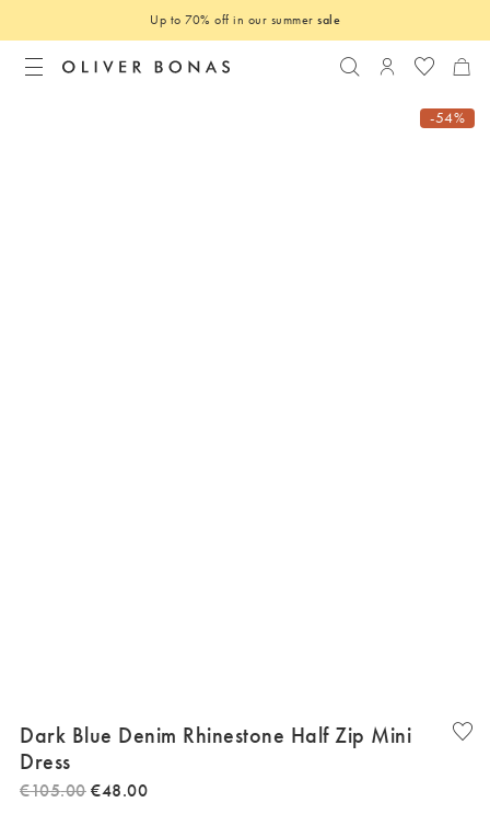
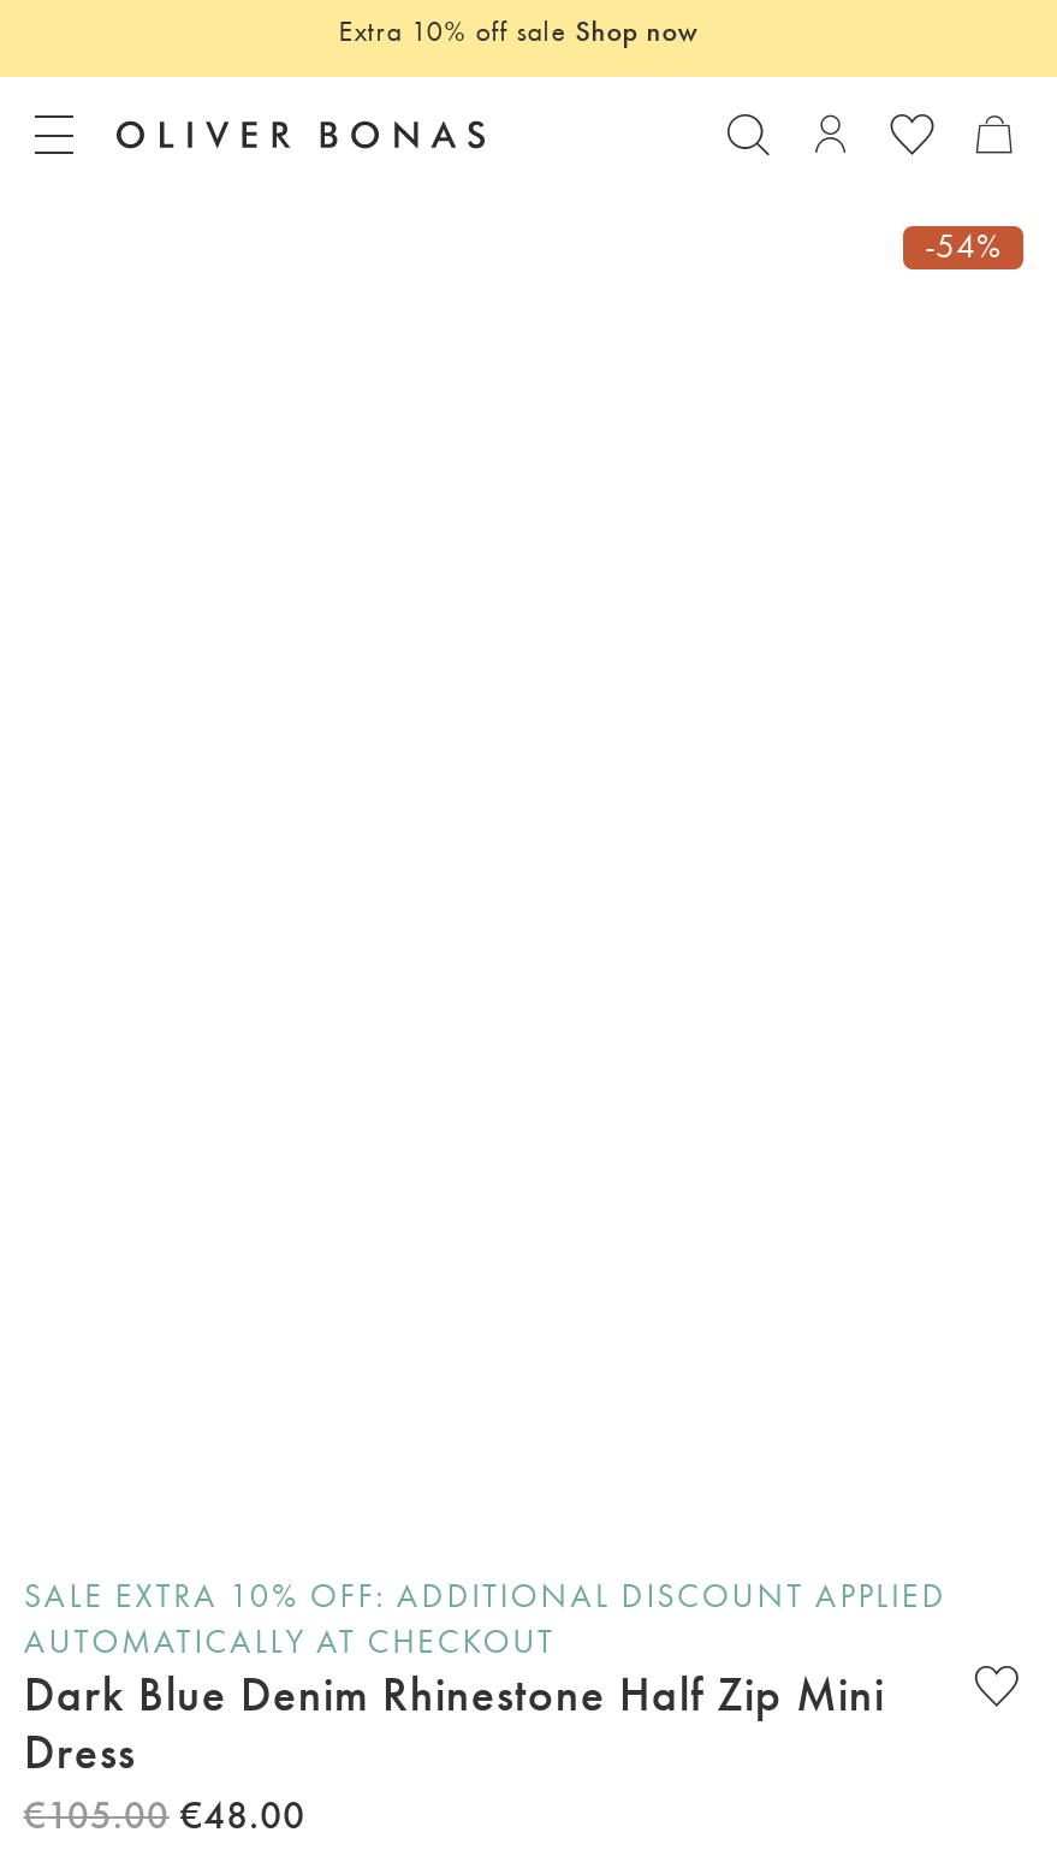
- Up to 70% off in our summer sale
+ Extra 10% off sale Shop now

+ SALE EXTRA 10% OFF: ADDITIONAL DISCOUNT APPLIED
+ AUTOMATICALLY AT CHECKOUT
